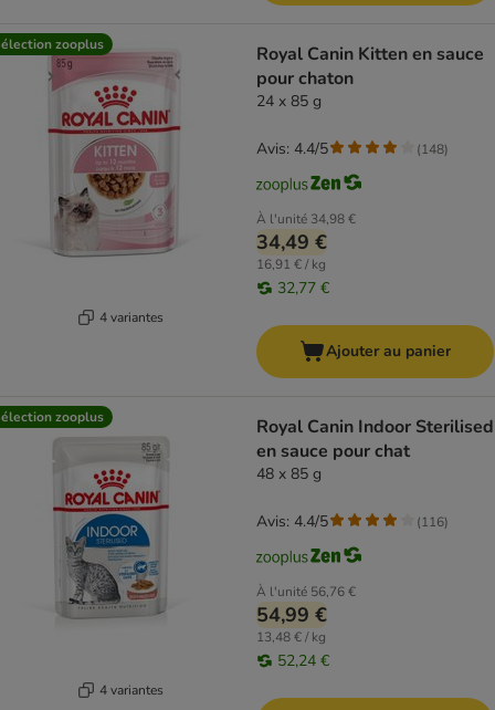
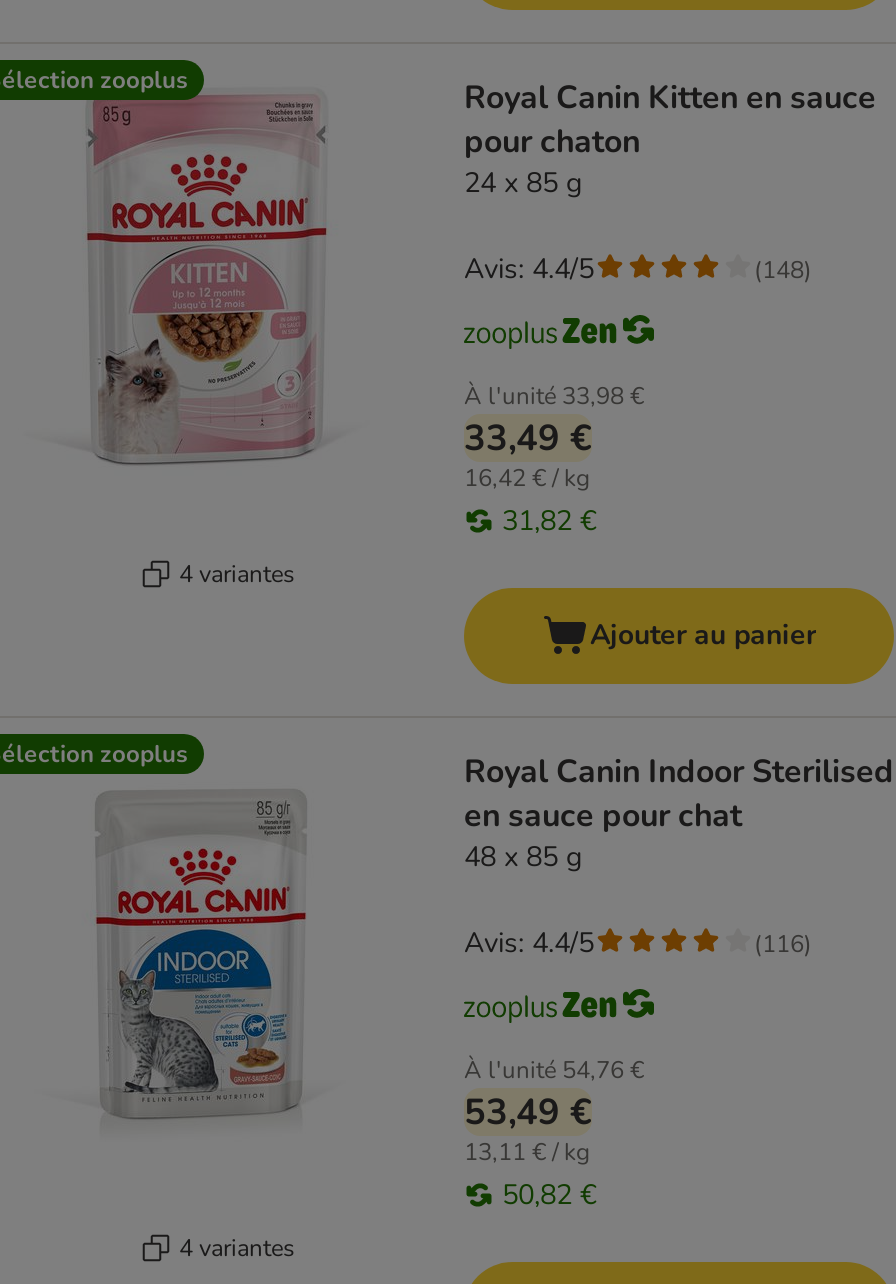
- À l'unité 34,98 €
+ À l'unité 33,98 €

- 34,49 €
+ 33,49 €

- 16,91 € / kg
+ 16,42 € / kg

- 32,77 €
+ 31,82 €

- À l'unité 56,76 €
+ À l'unité 54,76 €

- 54,99 €
+ 53,49 €

- 13,48 € / kg
+ 13,11 € / kg

- 52,24 €
+ 50,82 €
